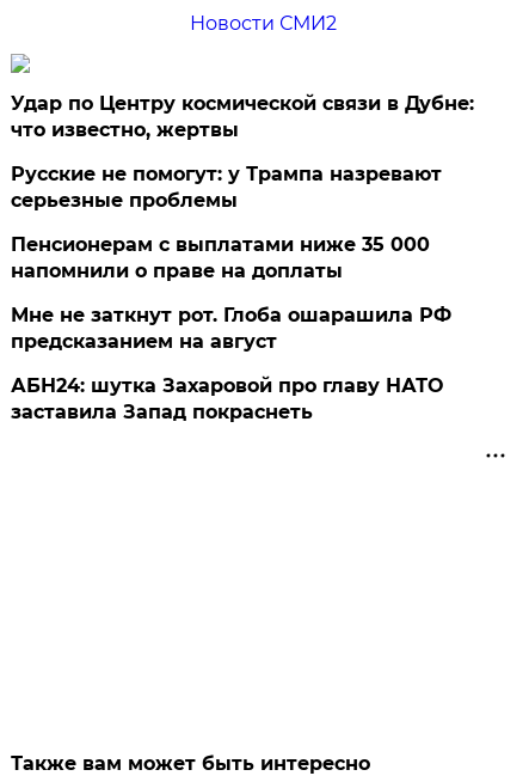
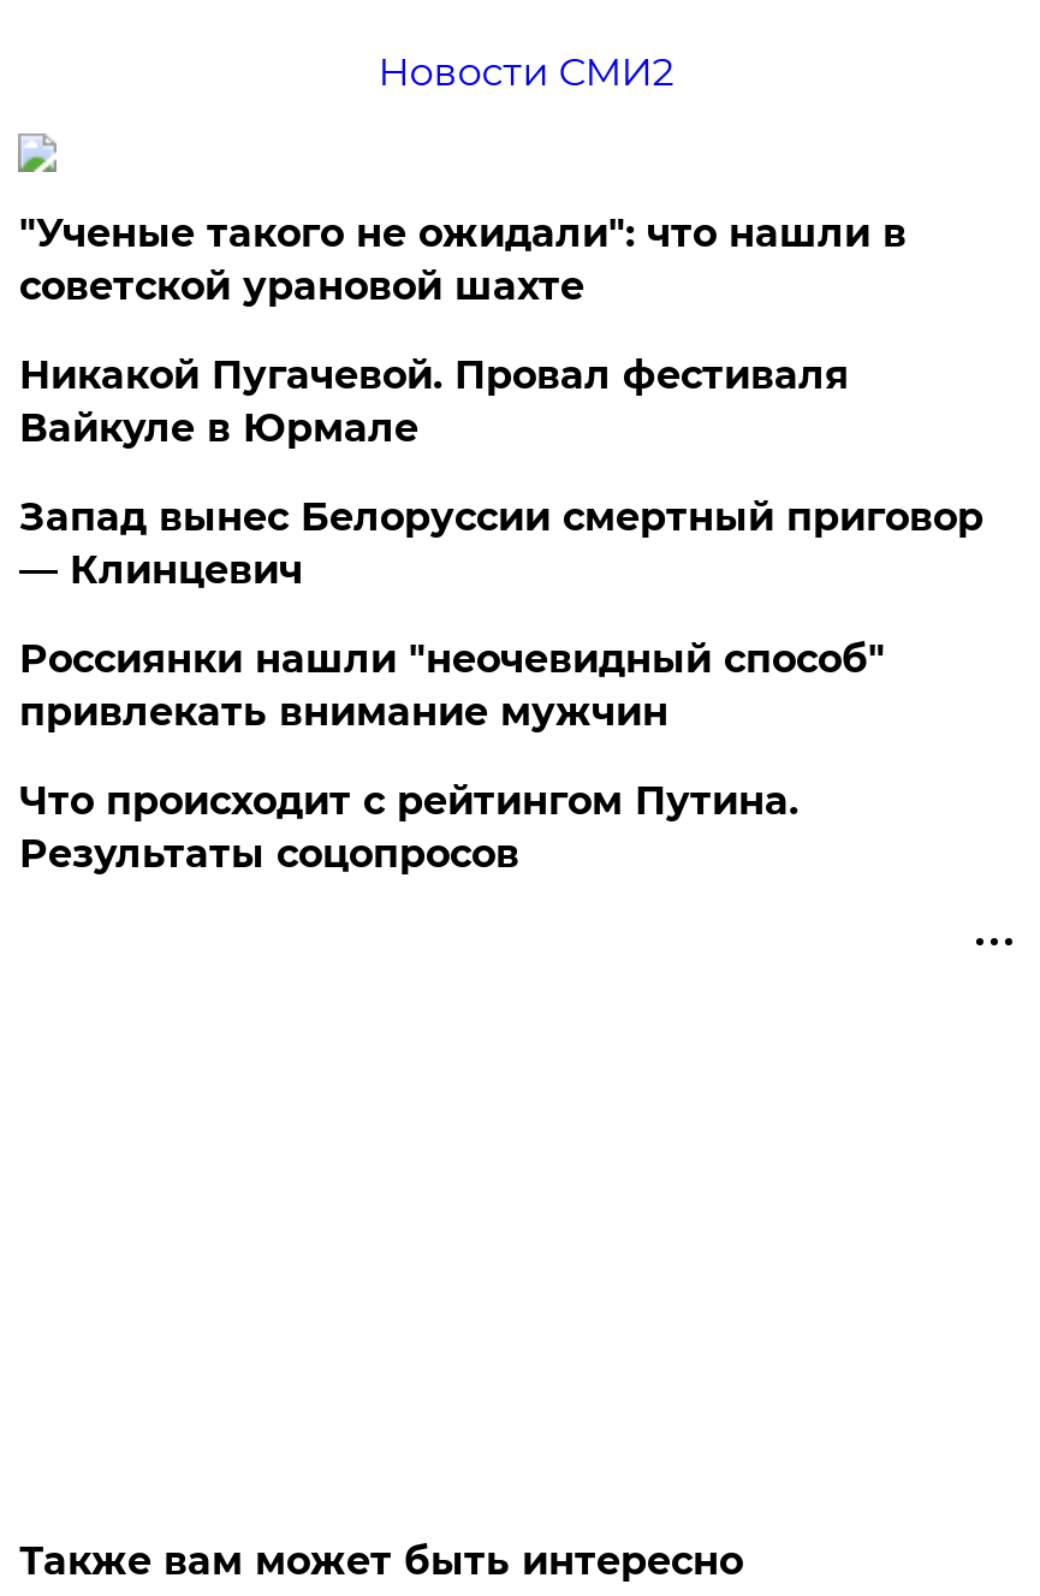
- Удар по Центру космической связи в Дубне:
- что известно, жертвы
+ "Ученые такого не ожидали": что нашли в
+ советской урановой шахте

- Русские не помогут: у Трампа назревают
- серьезные проблемы
+ Никакой Пугачевой. Провал фестиваля
+ Вайкуле в Юрмале

- Пенсионерам с выплатами ниже 35 000
- напомнили о праве на доплаты
+ Запад вынес Белоруссии смертный приговор
+ — Клинцевич

- Мне не заткнут рот. Глоба ошарашила РФ
- предсказанием на август
+ Россиянки нашли "неочевидный способ"
+ привлекать внимание мужчин

- АБН24: шутка Захаровой про главу НАТО
- заставила Запад покраснеть
+ Что происходит с рейтингом Путина.
+ Результаты соцопросов
